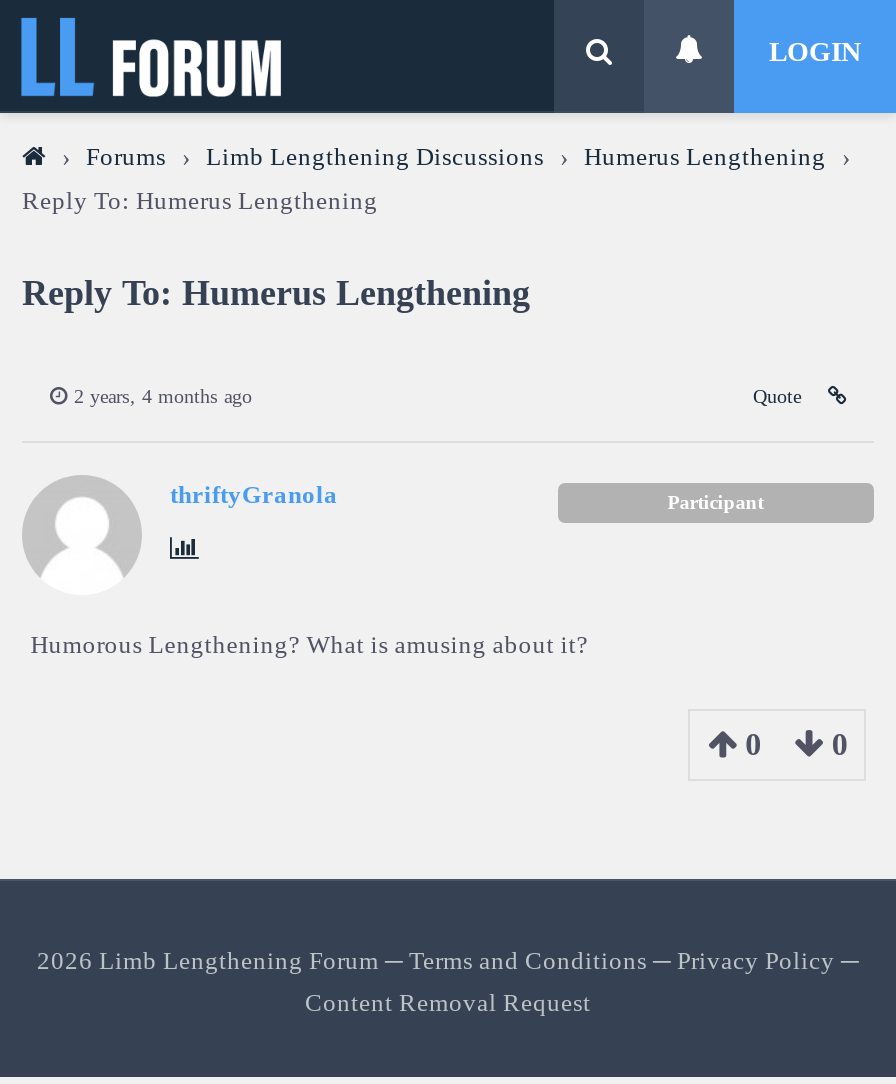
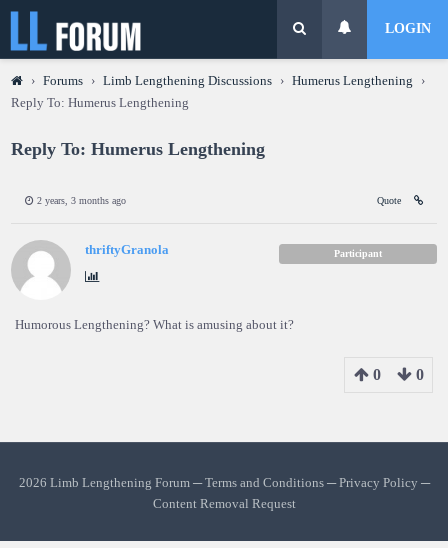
- 2 years, 4 months ago
+ 2 years, 3 months ago
